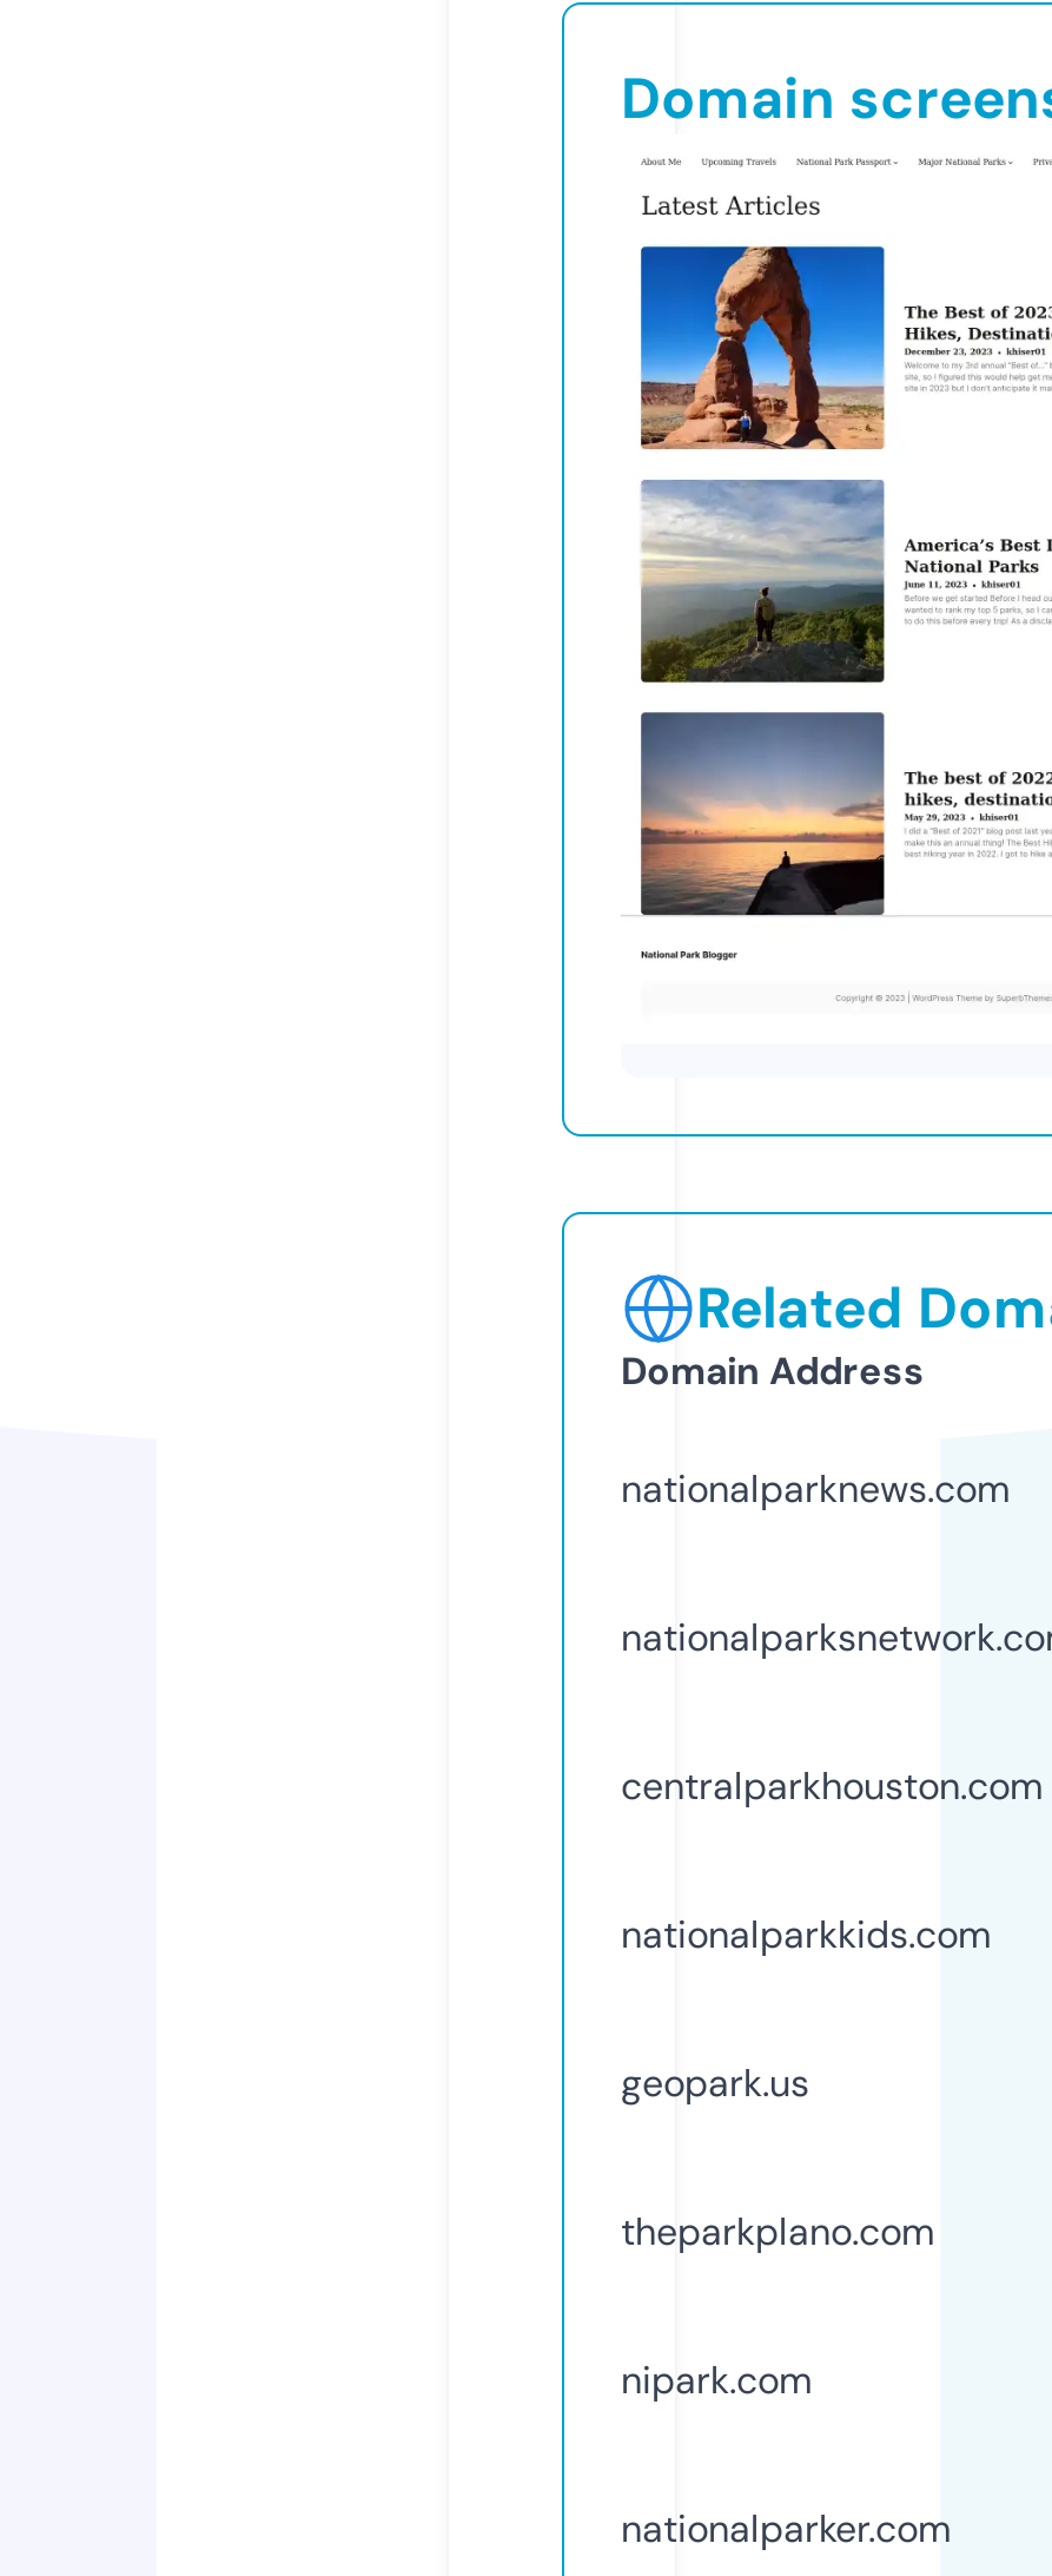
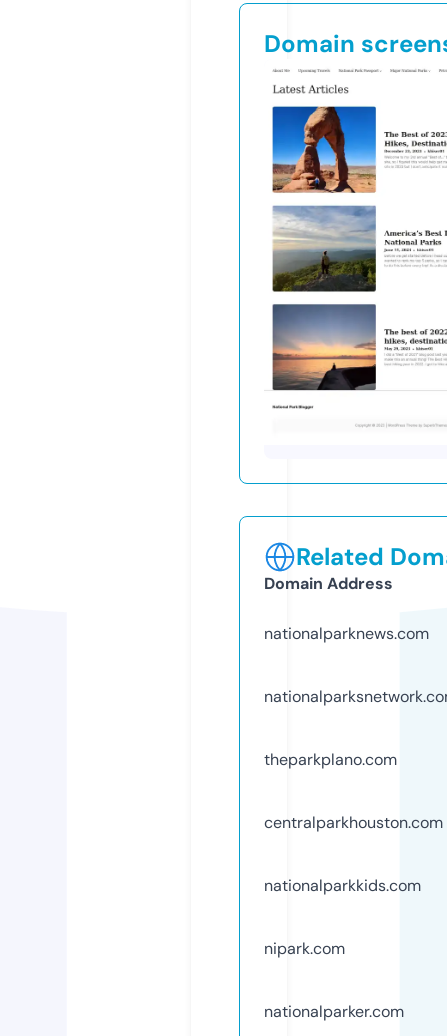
moved down: centralparkhouston.com | nationalparkkids.com

- geopark.us

moved up: theparkplano.com
